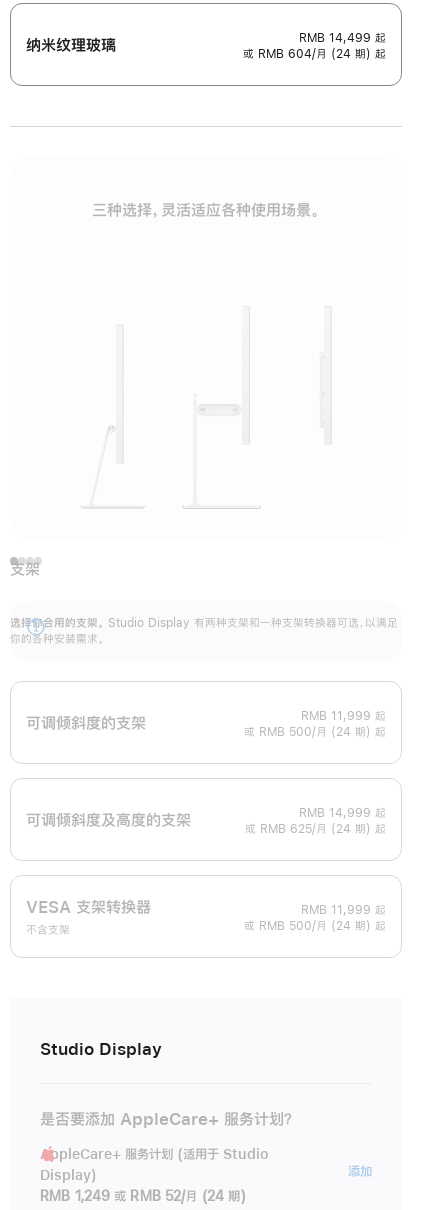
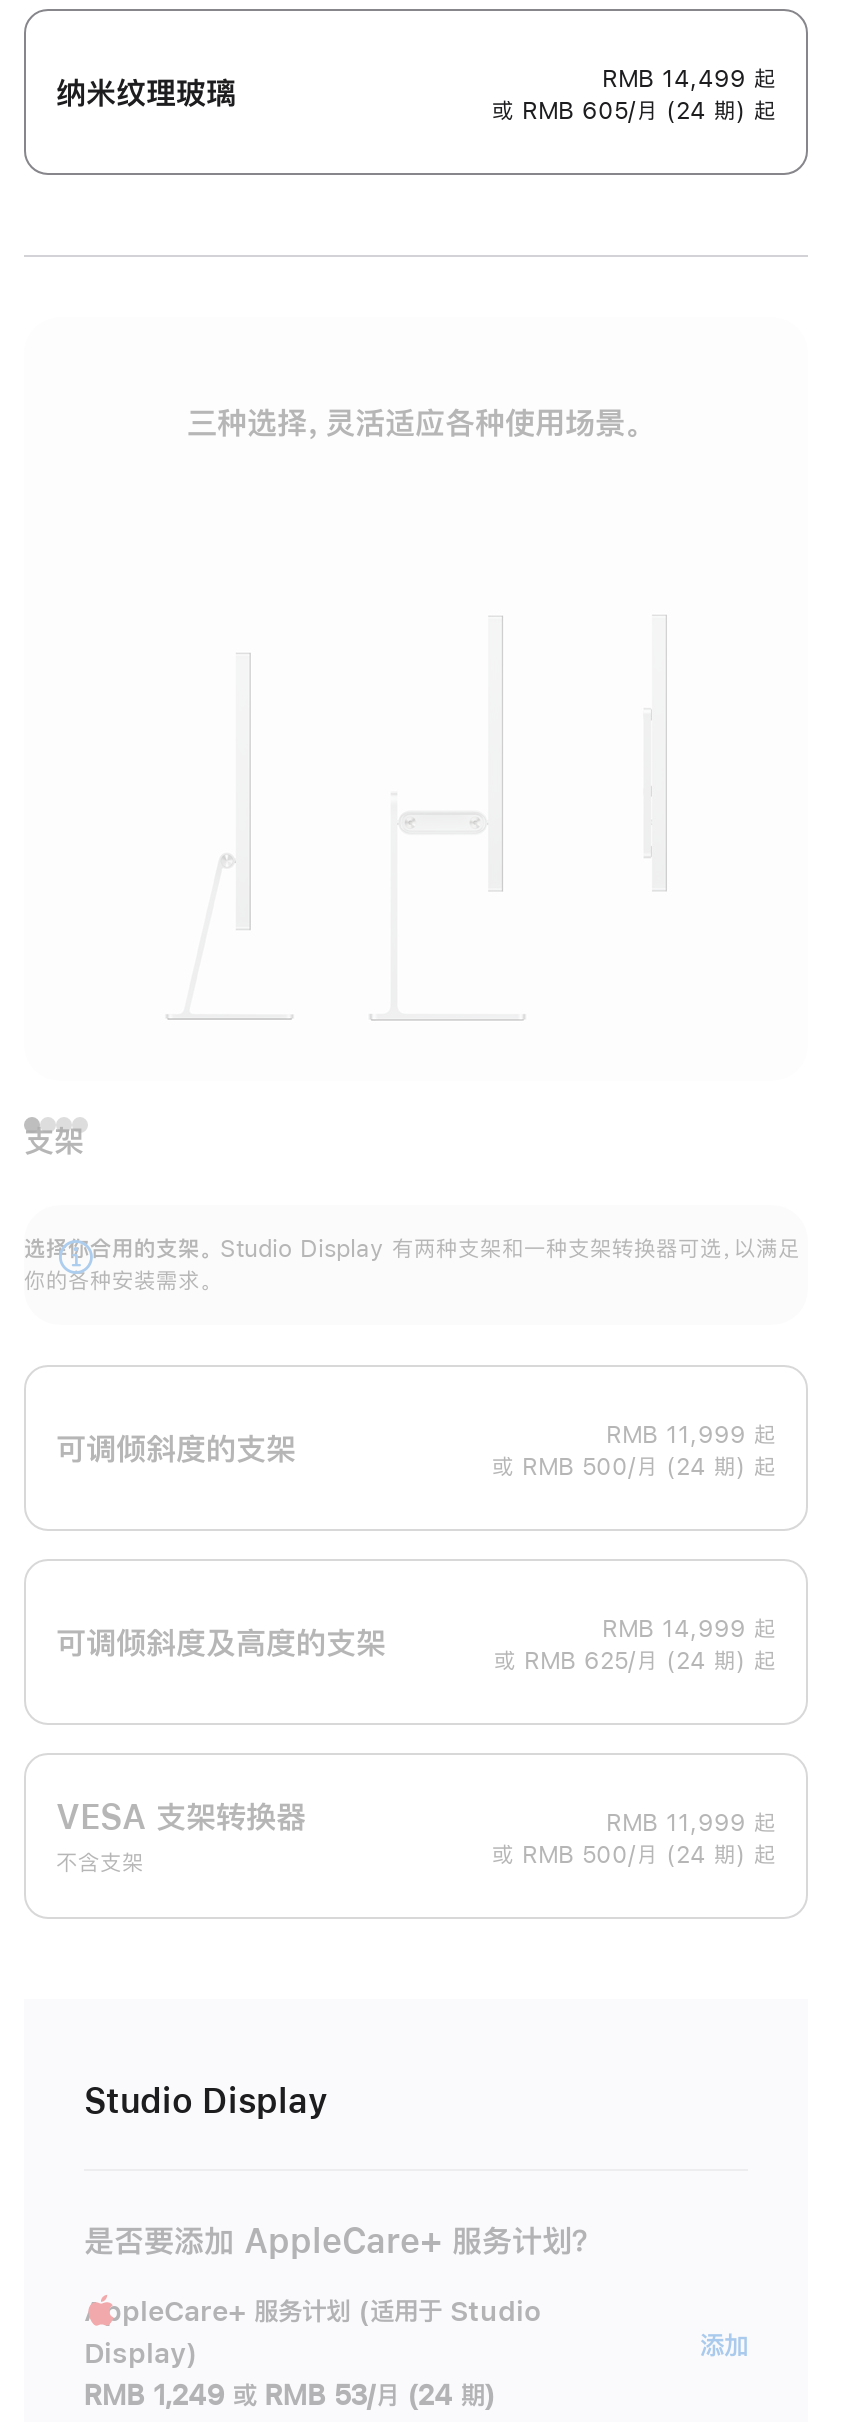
- 或 RMB 604/月 (24 期) 起
+ 或 RMB 605/月 (24 期) 起

- RMB 1,249 或 RMB 52/月 (24 期)
+ RMB 1,249 或 RMB 53/月 (24 期)
